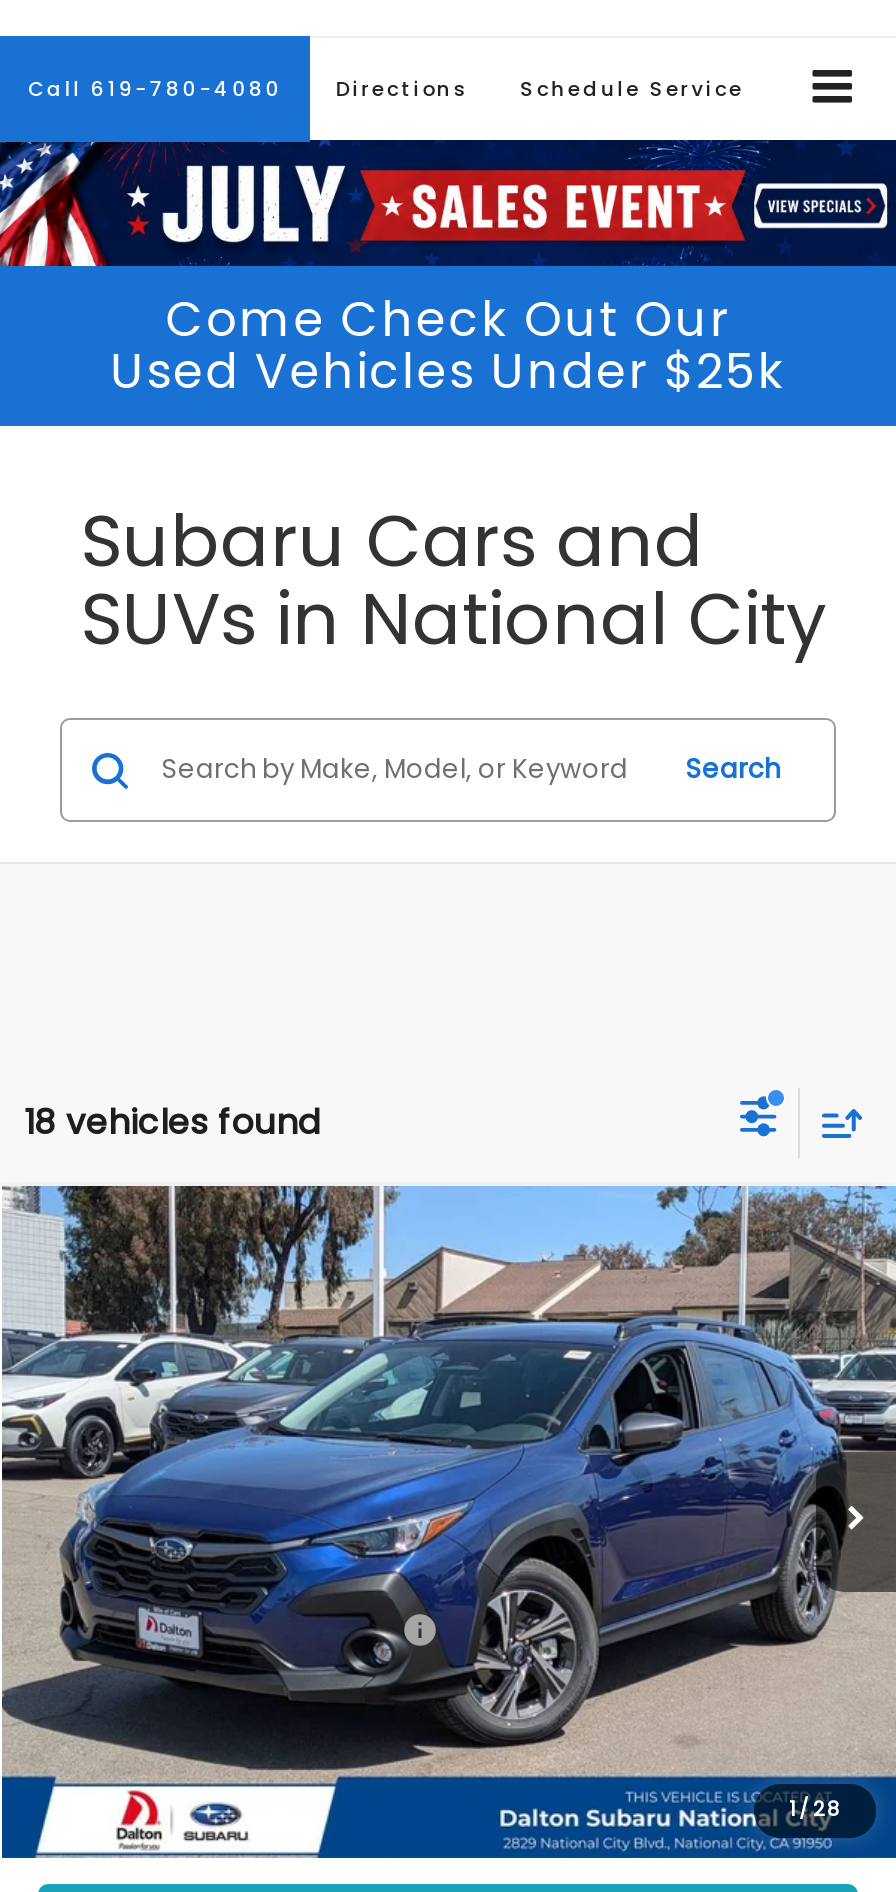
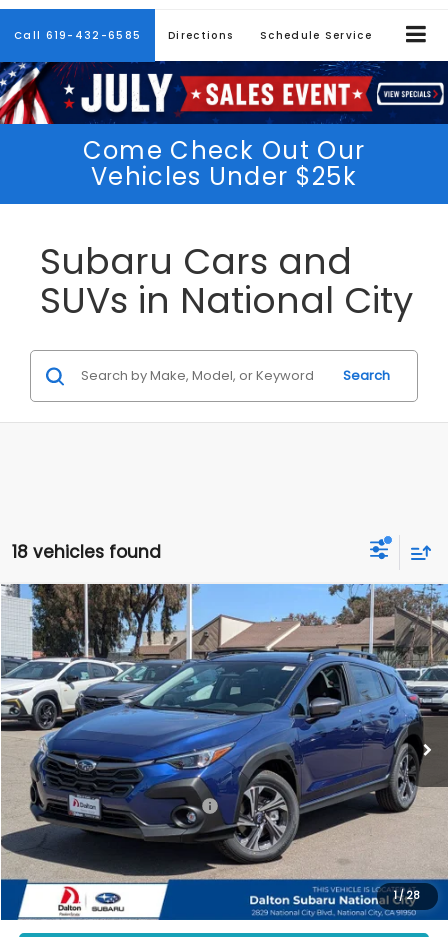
- Call 619-780-4080 Directions Schedule Service
+ Call 619-432-6585 Directions Schedule Service

- Used Vehicles Under $25k
+ Vehicles Under $25k
